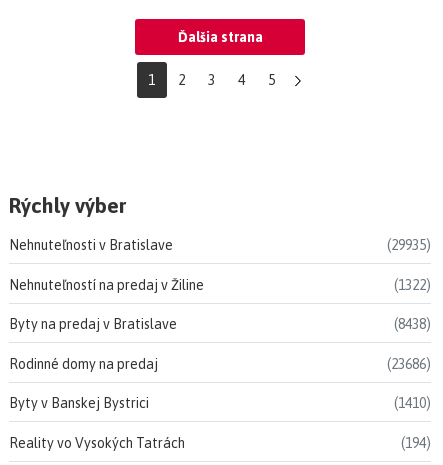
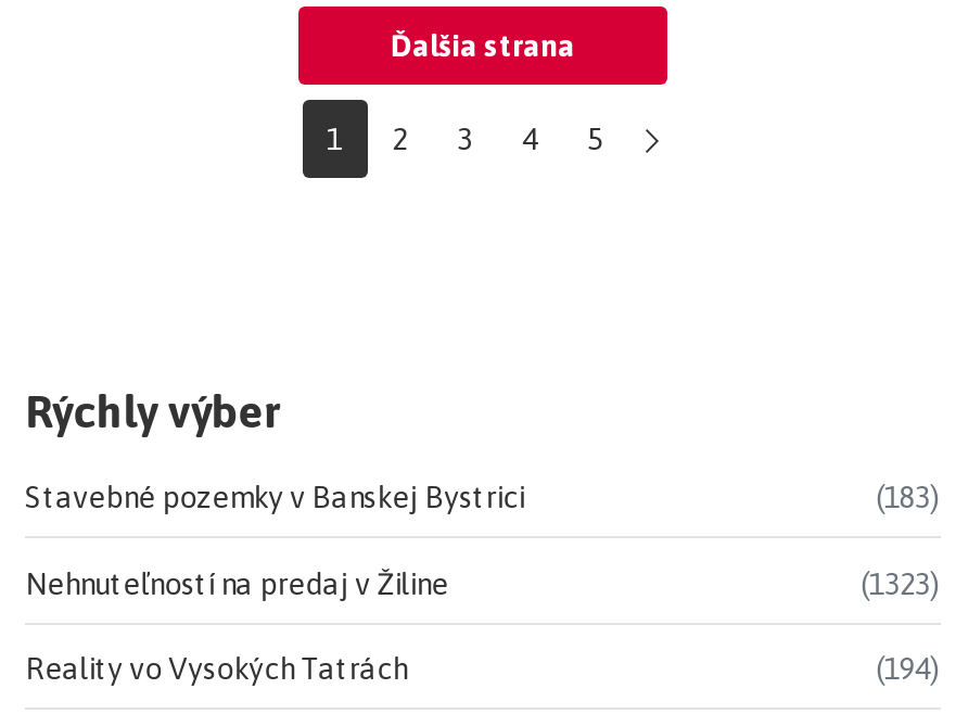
- Nehnuteľnosti v Bratislave
- (29935)
+ Stavebné pozemky v Banskej Bystrici
+ (183)

- (1322)
- Byty na predaj v Bratislave
- (8438)
- Rodinné domy na predaj
- (23686)
- Byty v Banskej Bystrici
- (1410)
+ (1323)
